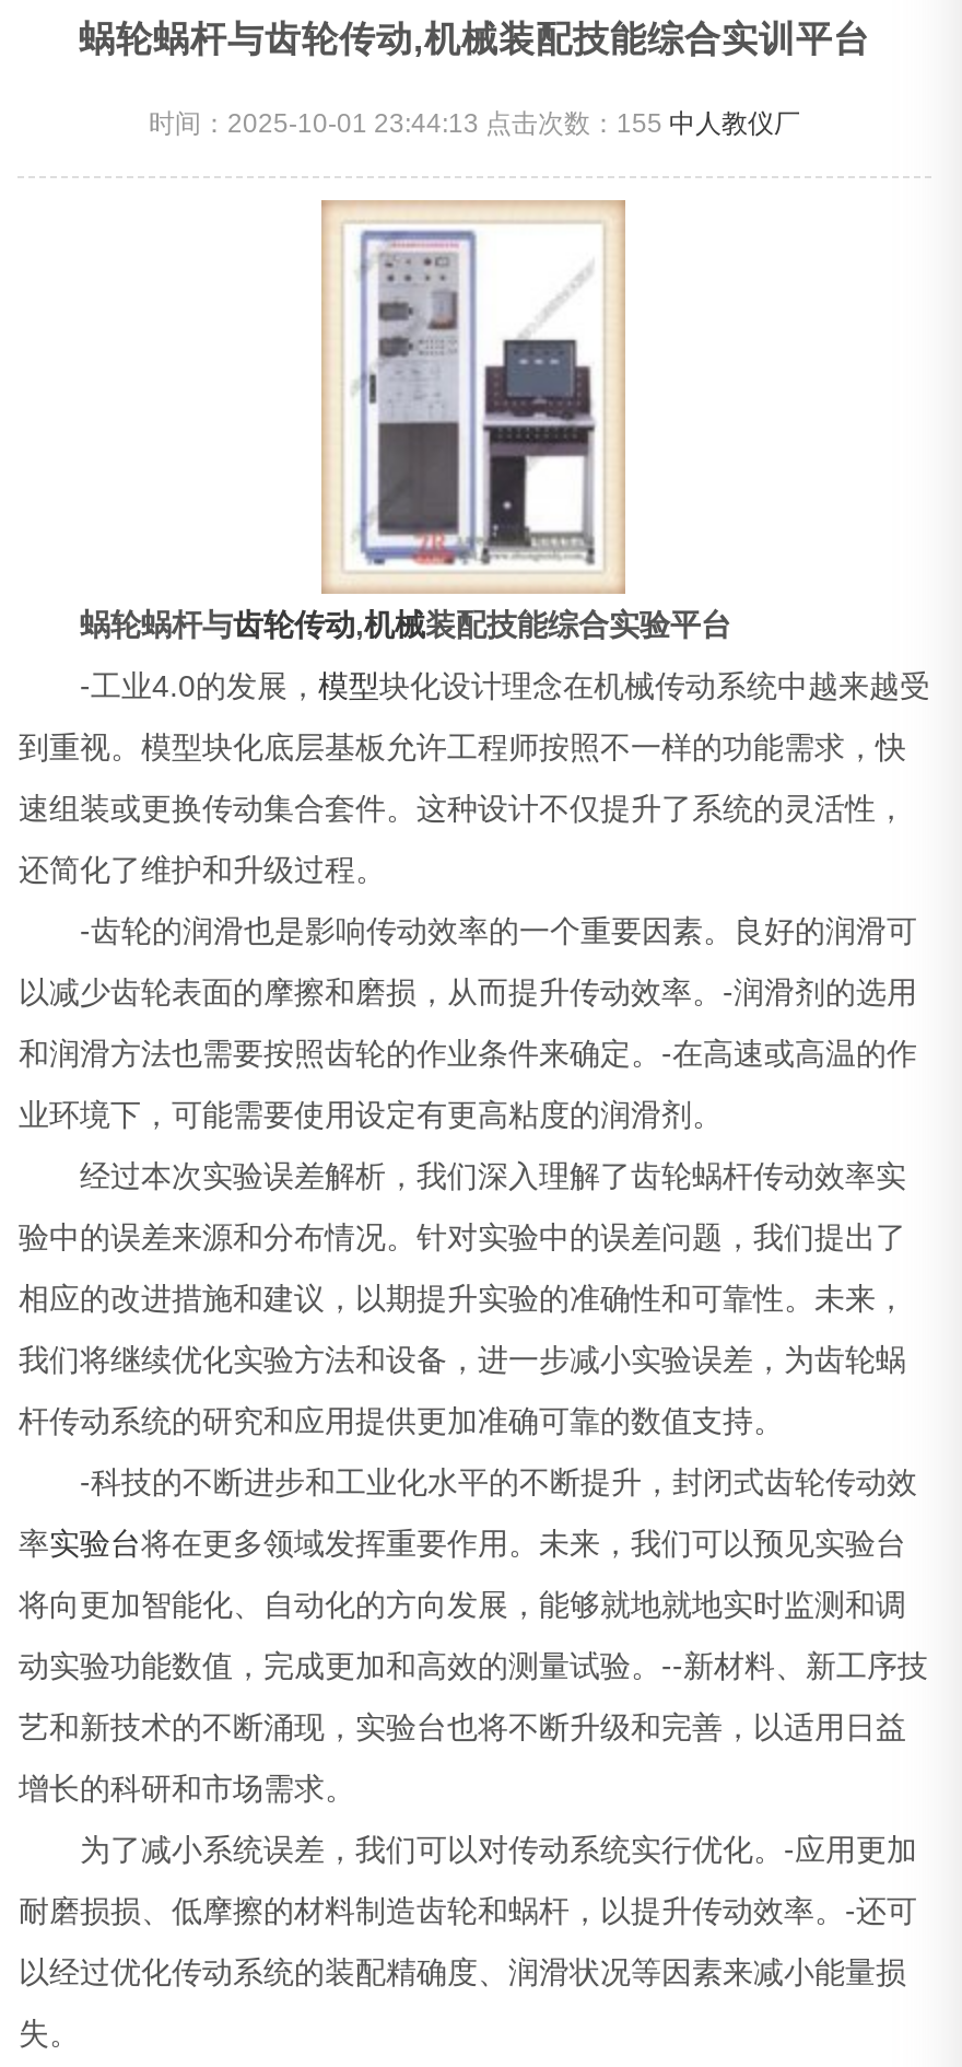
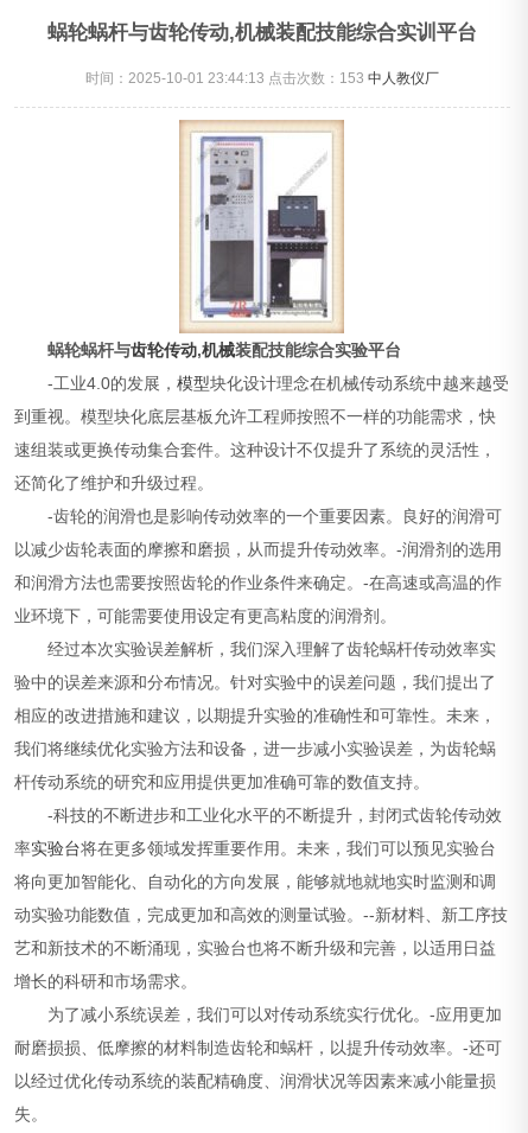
- 时间：2025-10-01 23:44:13 点击次数：155中人教仪厂
+ 时间：2025-10-01 23:44:13 点击次数：153中人教仪厂
